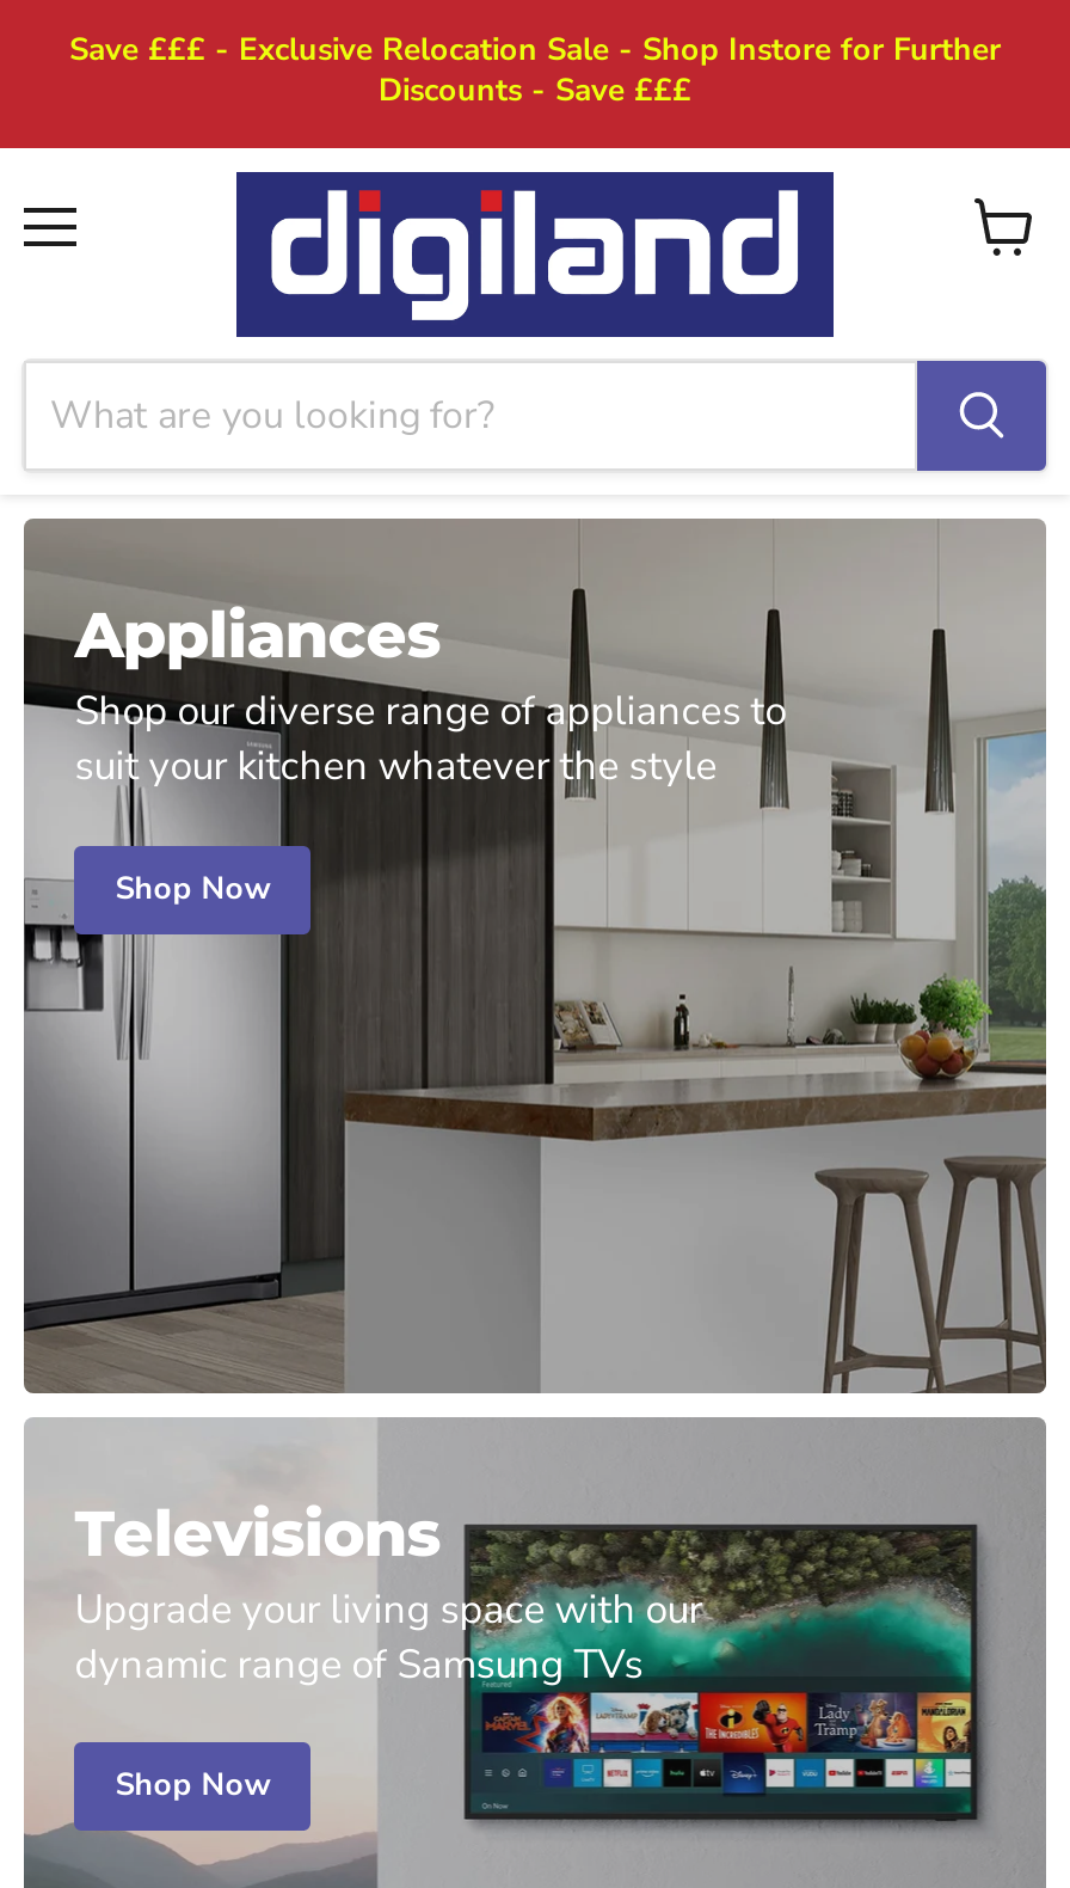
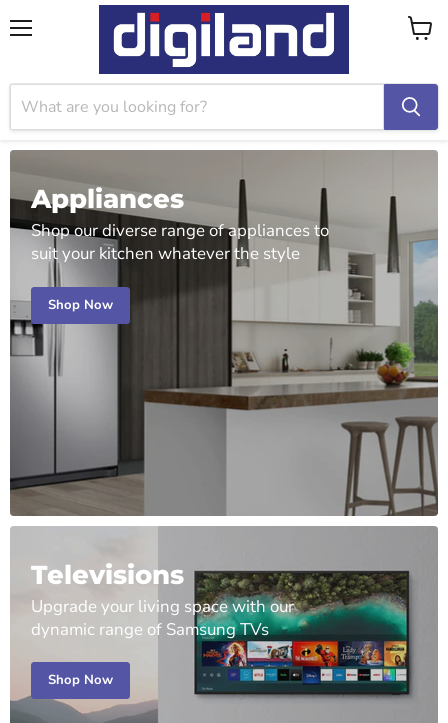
- Save £££ - Exclusive Relocation Sale - Shop Instore for Further
- Discounts - Save £££
